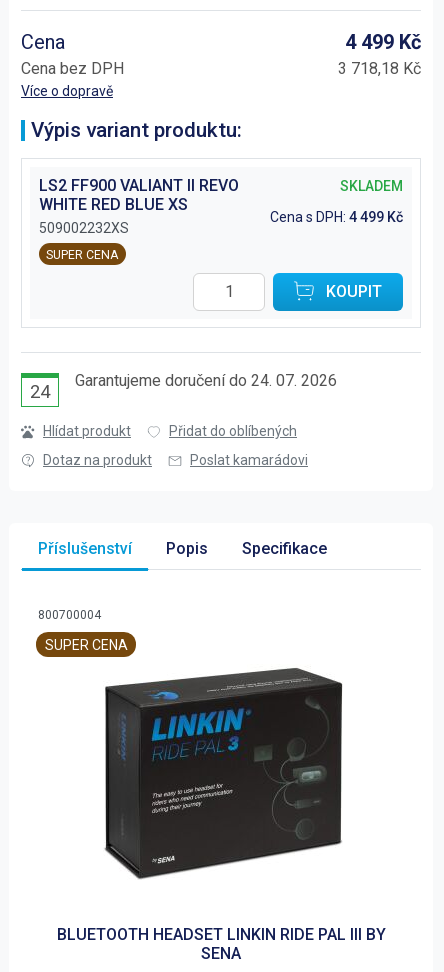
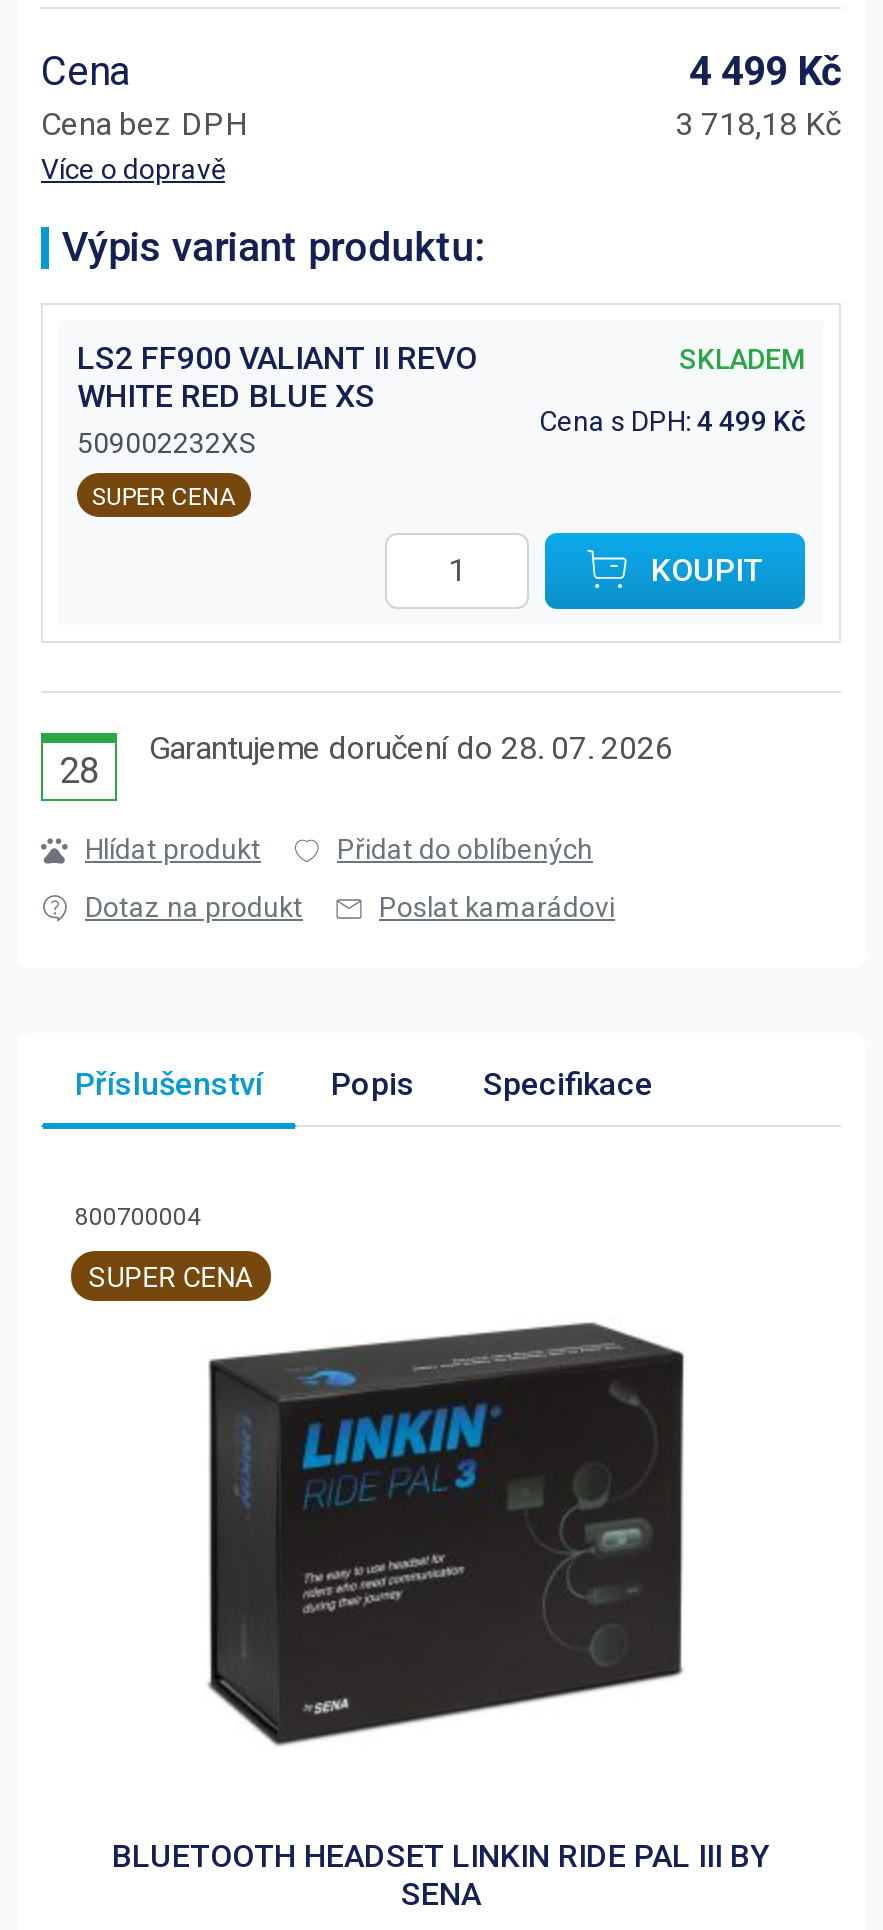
- Garantujeme doručení do 24. 07. 2026
+ Garantujeme doručení do 28. 07. 2026

- 24
+ 28
